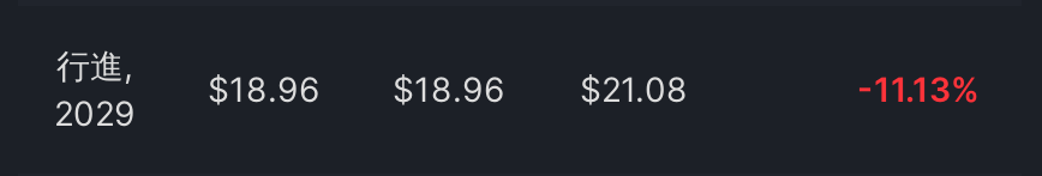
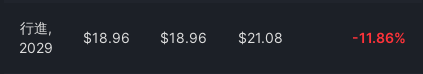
- -11.13%
+ -11.86%
